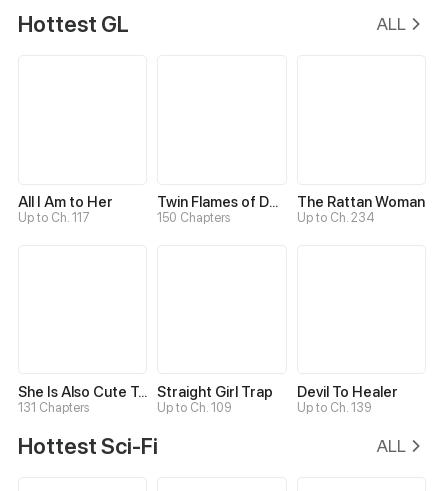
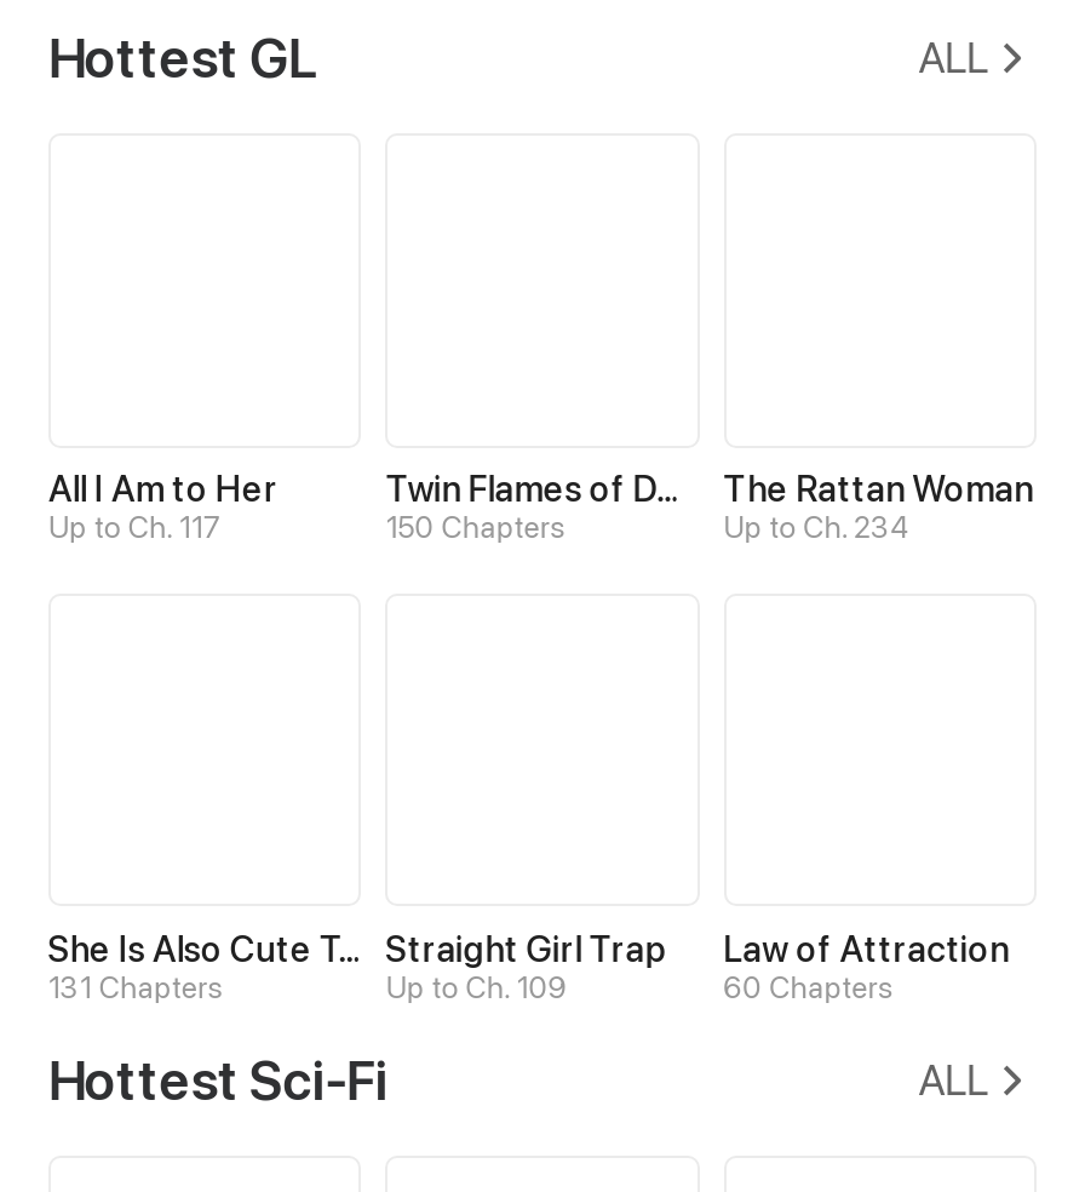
- Devil To Healer
- Up to Ch. 139
+ Law of Attraction
+ 60 Chapters
